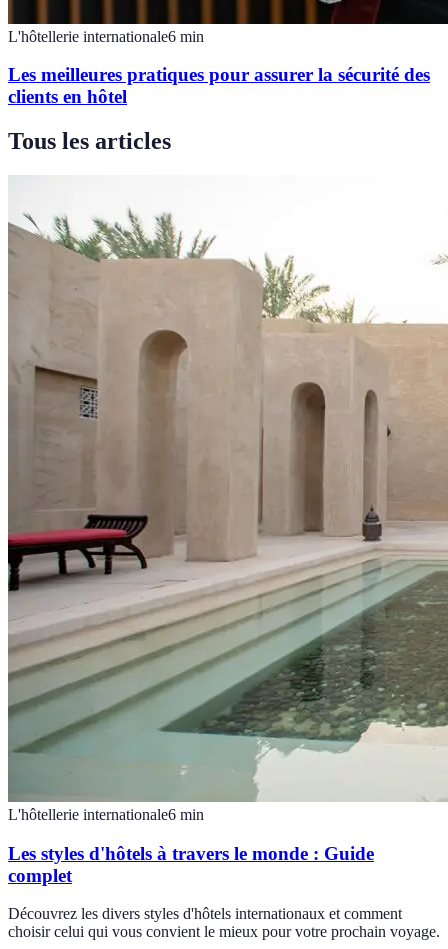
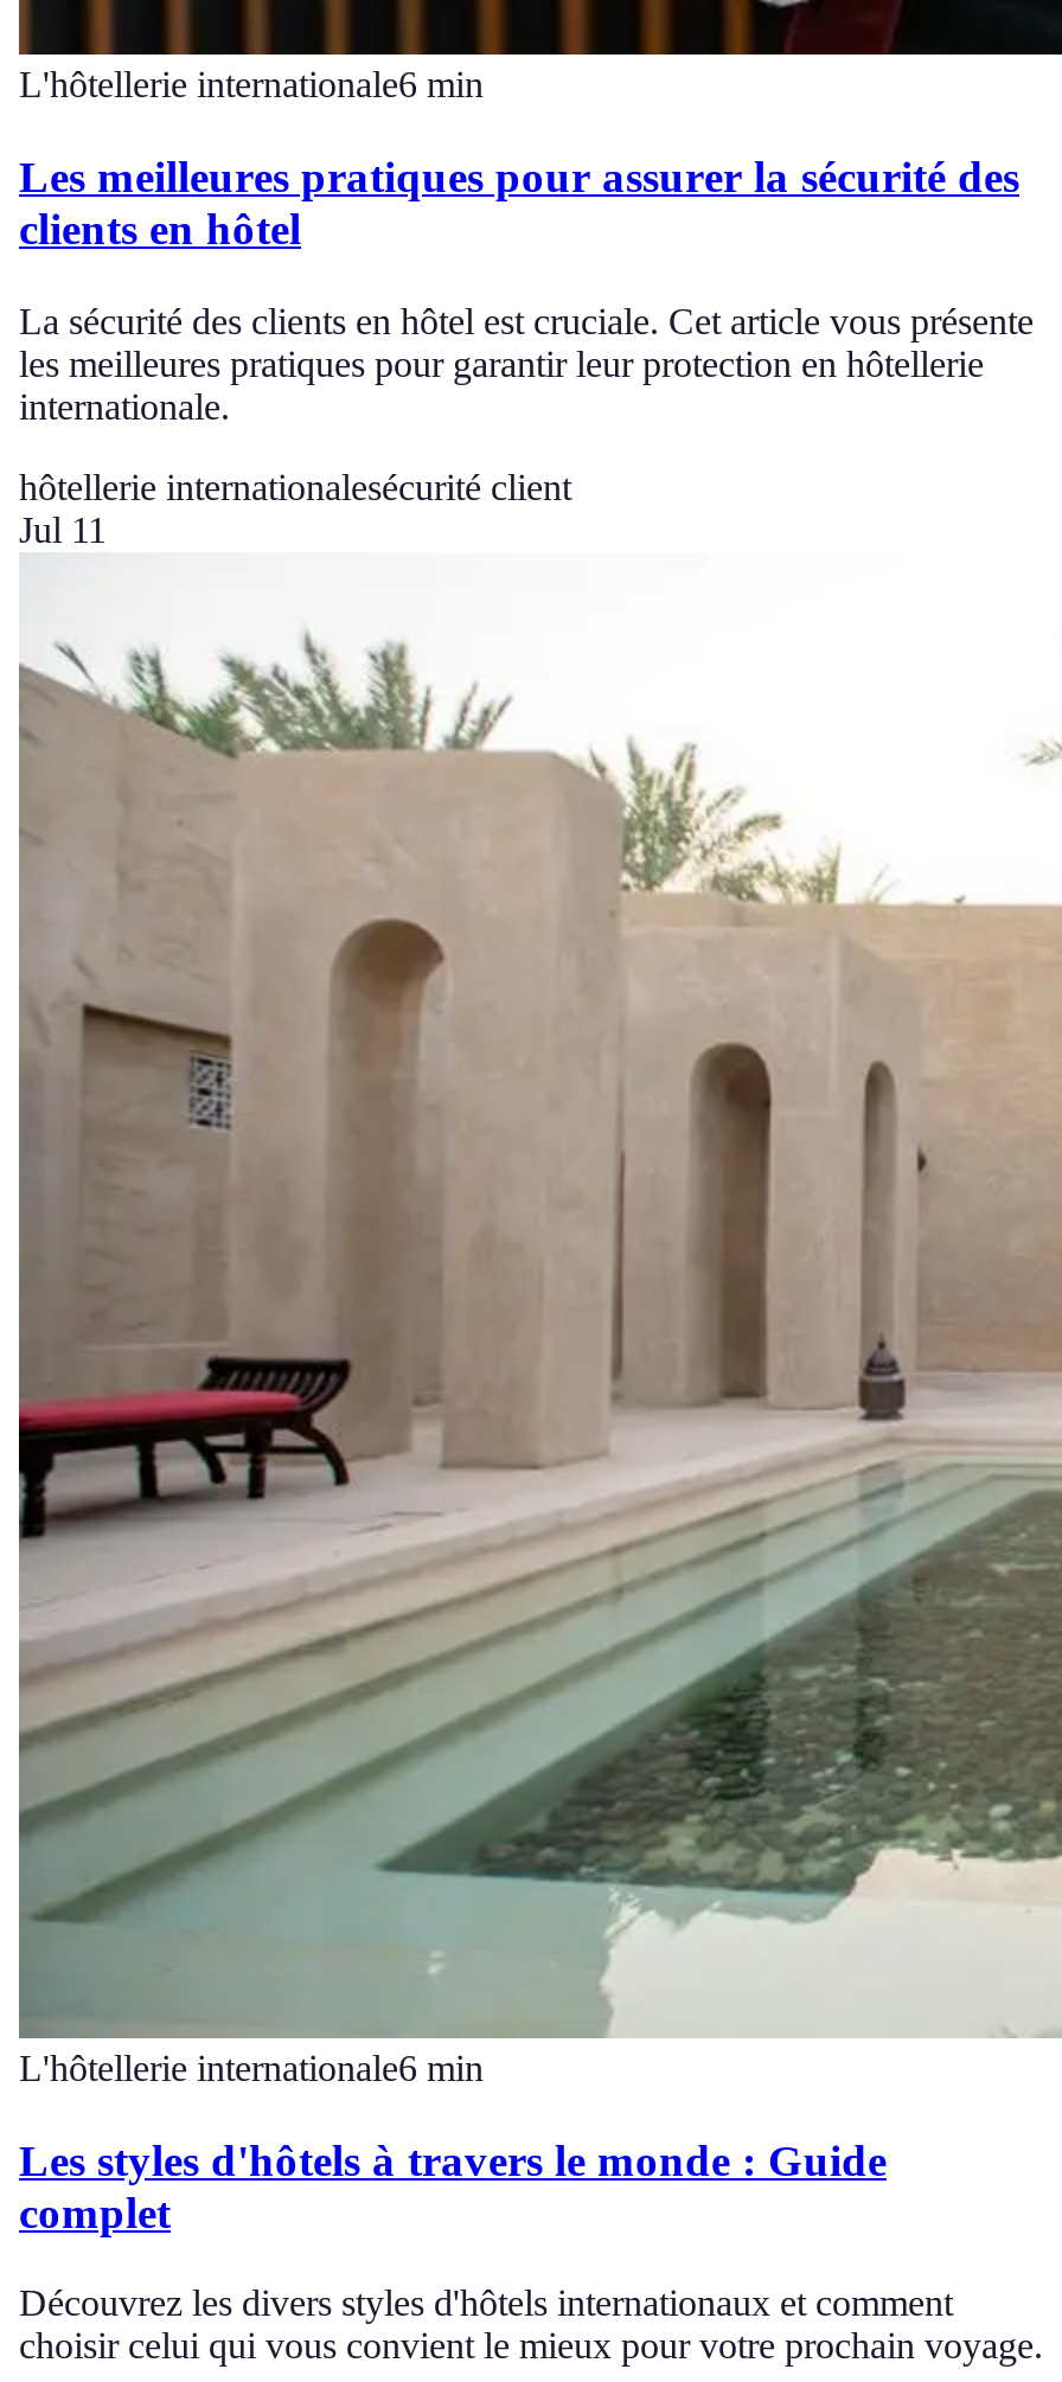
- Tous les articles
+ La sécurité des clients en hôtel est cruciale. Cet article vous présente
+ les meilleures pratiques pour garantir leur protection en hôtellerie
+ internationale.
+ hôtellerie internationalesécurité client
+ Jul 11
